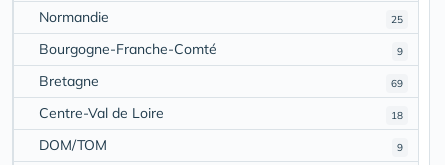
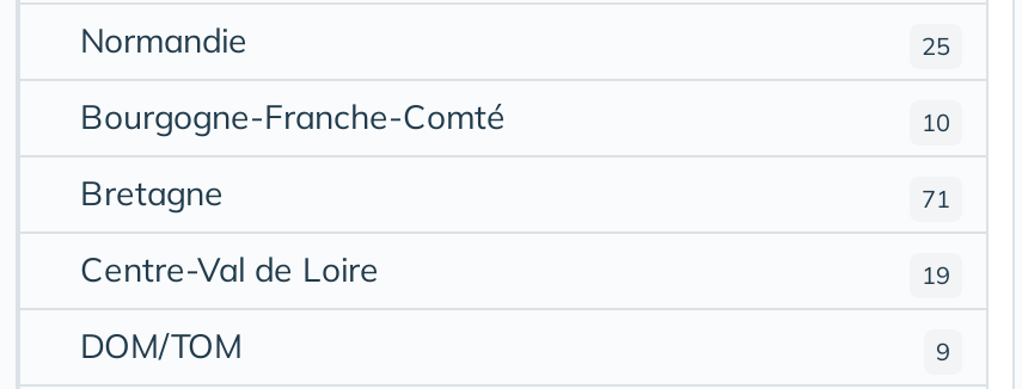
- 9
+ 10

- 69
+ 71

- 18
+ 19
